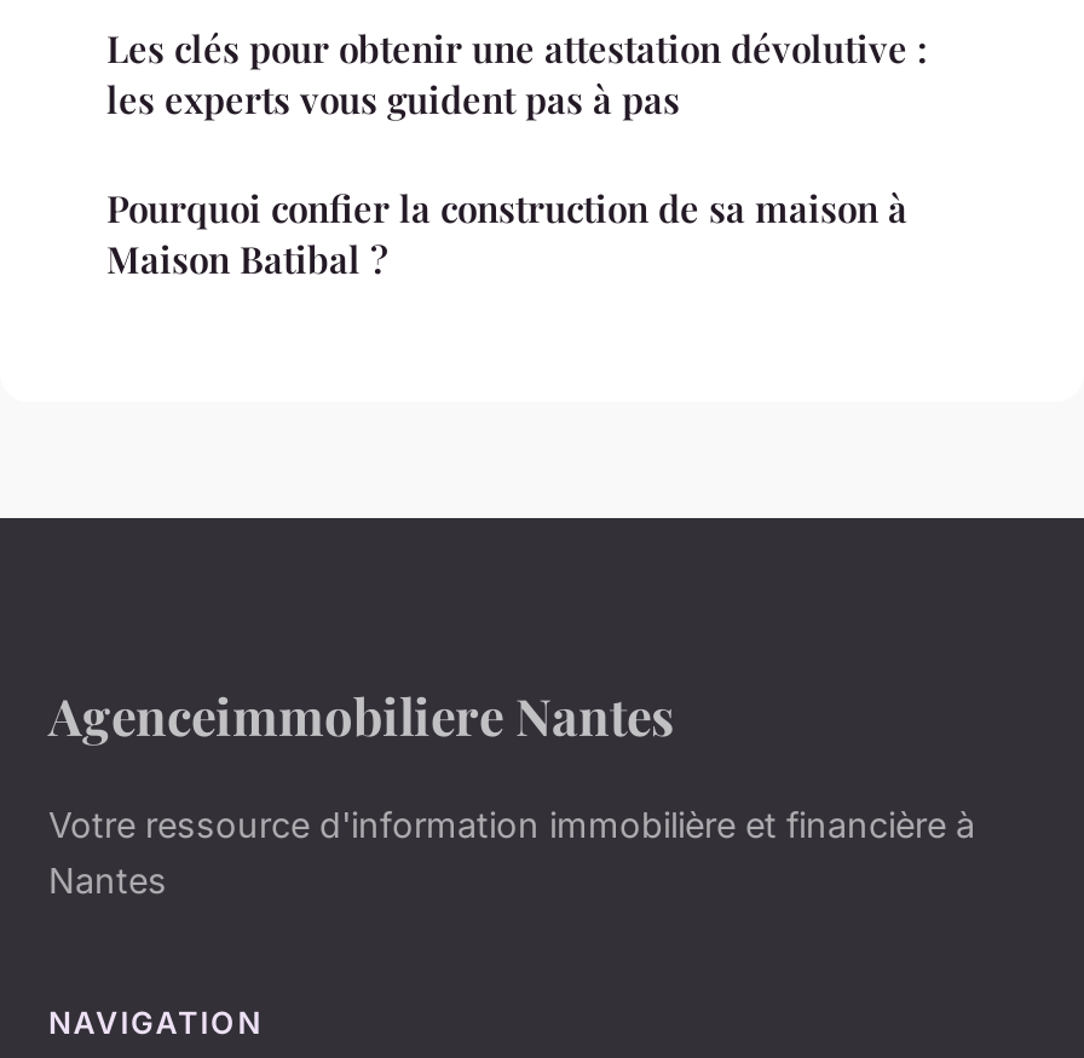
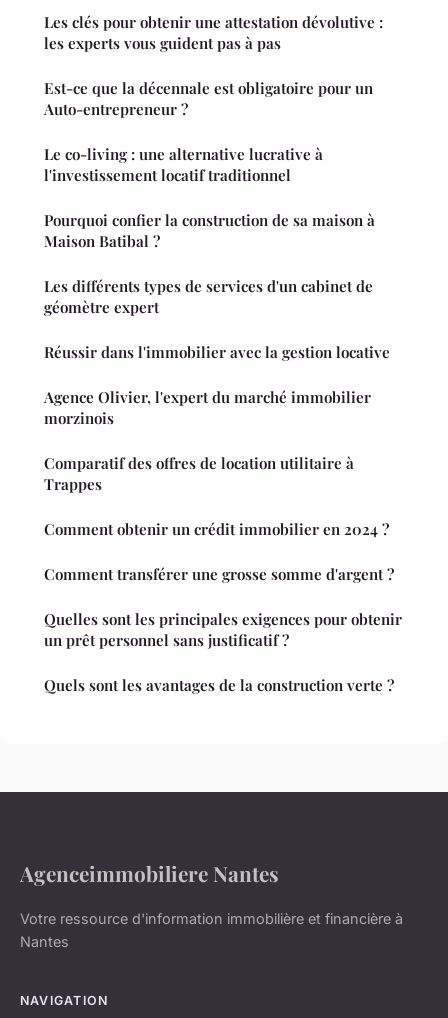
+ Est-ce que la décennale est obligatoire pour un
+ Auto-entrepreneur ?
+ Le co-living : une alternative lucrative à
+ l'investissement locatif traditionnel

+ Les différents types de services d'un cabinet de
+ géomètre expert
+ Réussir dans l'immobilier avec la gestion locative
+ Agence Olivier, l'expert du marché immobilier
+ morzinois
+ Comparatif des offres de location utilitaire à
+ Trappes
+ Comment obtenir un crédit immobilier en 2024 ?
+ Comment transférer une grosse somme d'argent ?
+ Quelles sont les principales exigences pour obtenir
+ un prêt personnel sans justificatif ?
+ Quels sont les avantages de la construction verte ?
